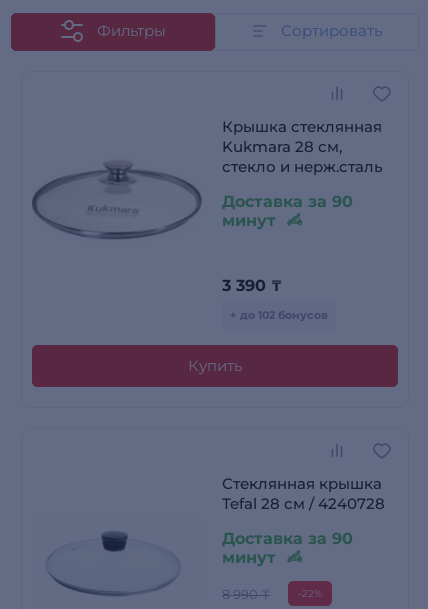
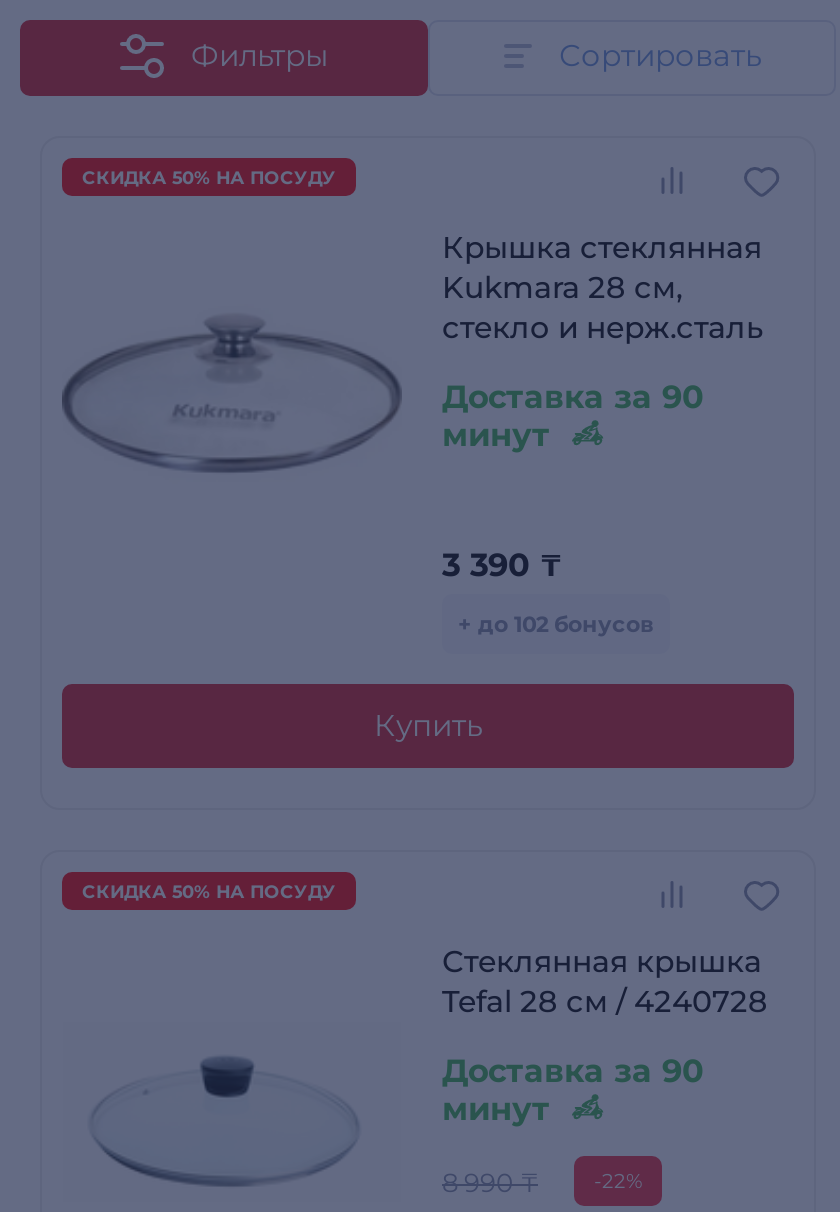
+ СКИДКА 50% НА ПОСУДУ

+ СКИДКА 50% НА ПОСУДУ
